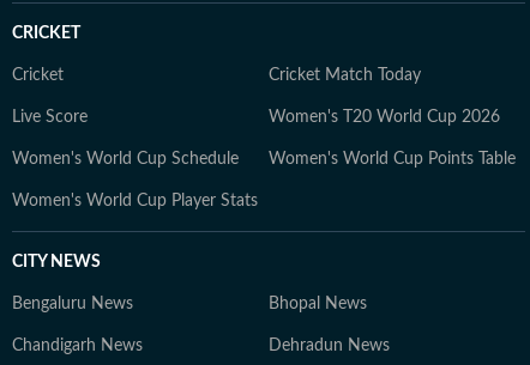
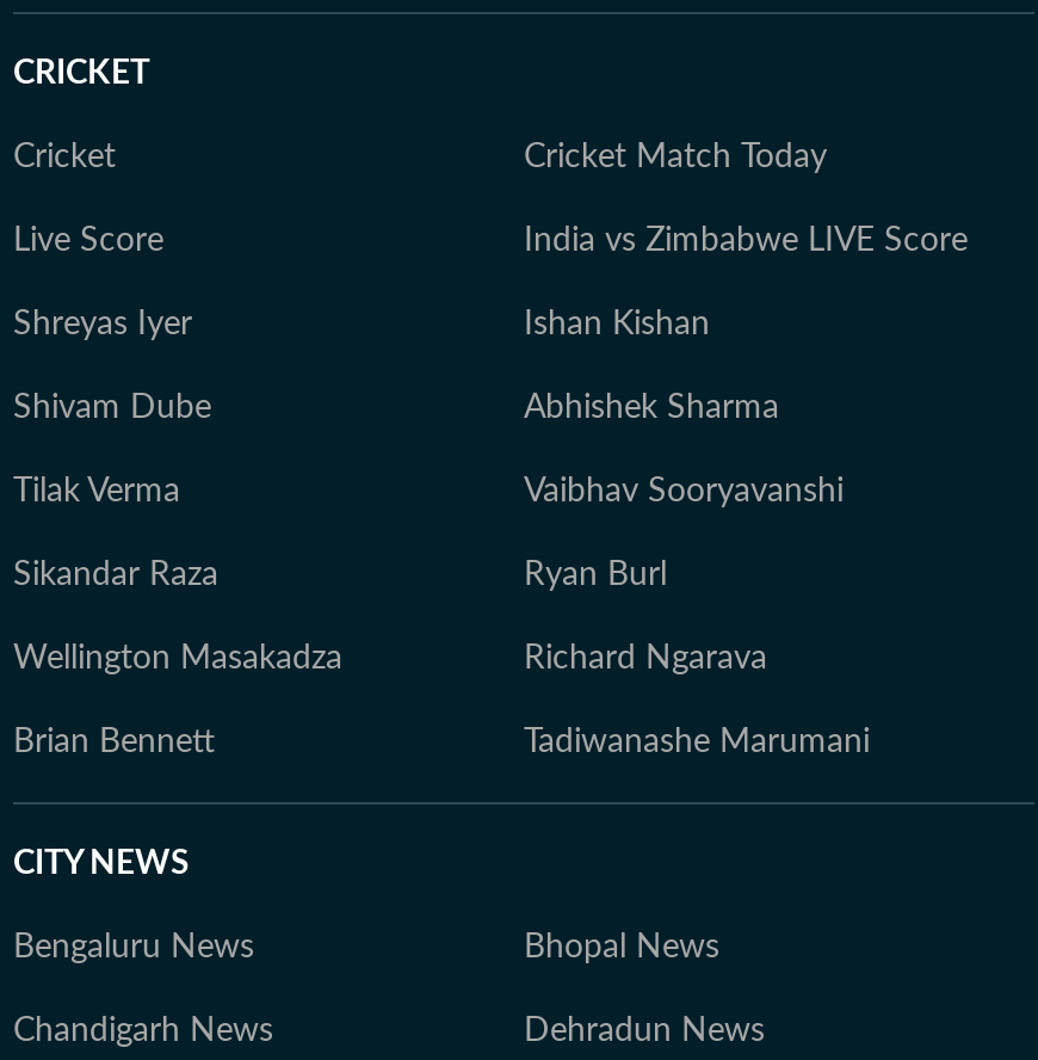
- Women's T20 World Cup 2026
- Women's World Cup Schedule
- Women's World Cup Points Table
- Women's World Cup Player Stats
+ India vs Zimbabwe LIVE Score
+ Shreyas Iyer
+ Ishan Kishan
+ Shivam Dube
+ Abhishek Sharma
+ Tilak Verma
+ Vaibhav Sooryavanshi
+ Sikandar Raza
+ Ryan Burl
+ Wellington Masakadza
+ Richard Ngarava
+ Brian Bennett
+ Tadiwanashe Marumani
